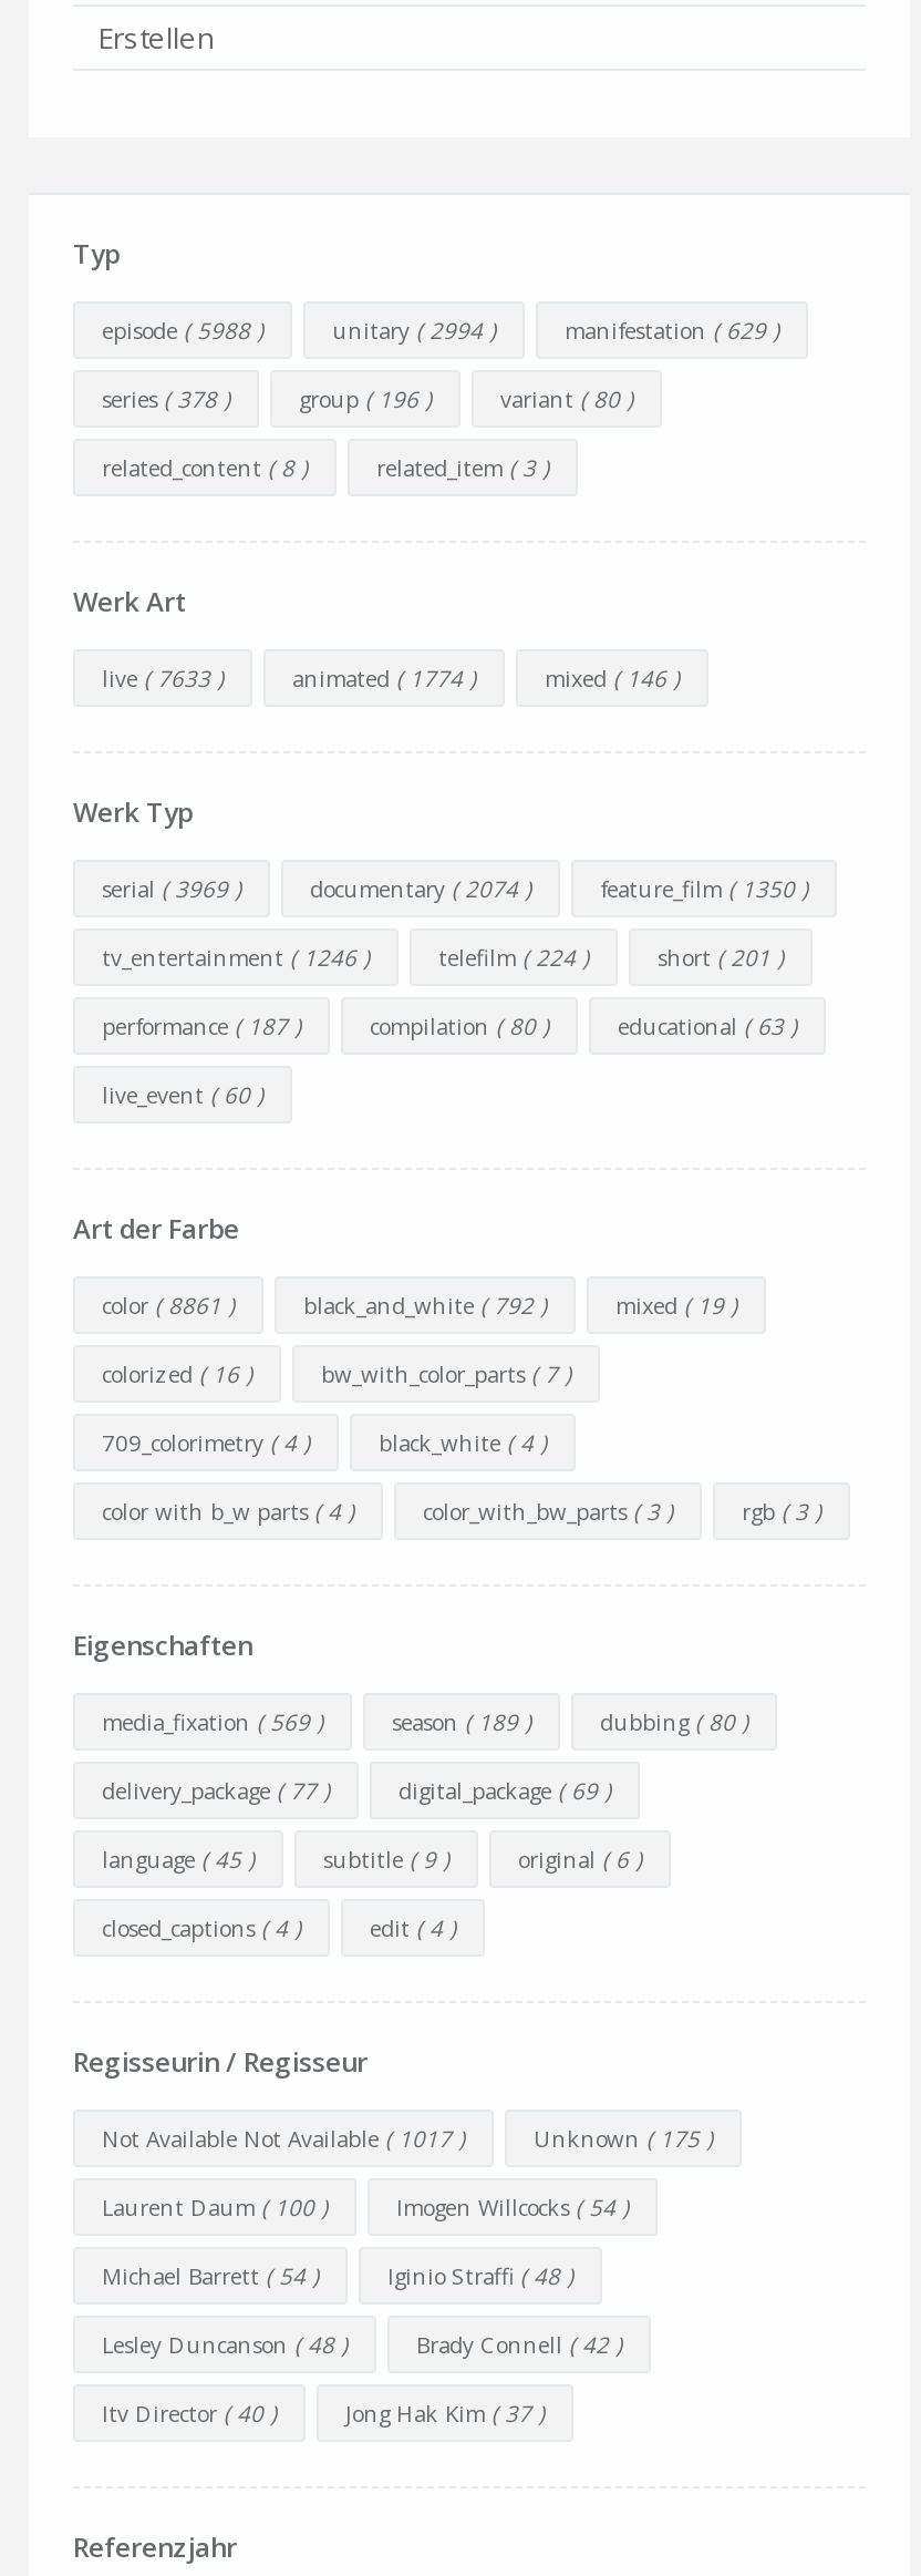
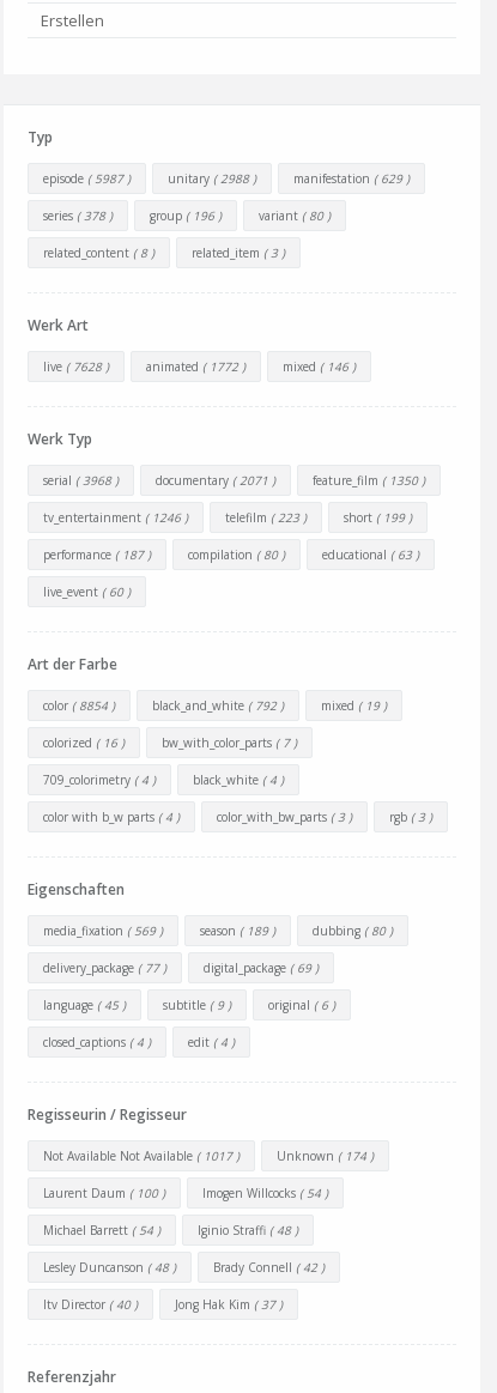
- episode ( 5988 )
+ episode ( 5987 )

- unitary ( 2994 )
+ unitary ( 2988 )

- live ( 7633 )
+ live ( 7628 )

- animated ( 1774 )
+ animated ( 1772 )

- serial ( 3969 )
+ serial ( 3968 )

- documentary ( 2074 )
+ documentary ( 2071 )

- telefilm ( 224 )
+ telefilm ( 223 )

- short ( 201 )
+ short ( 199 )

- color ( 8861 )
+ color ( 8854 )

- Unknown ( 175 )
+ Unknown ( 174 )
